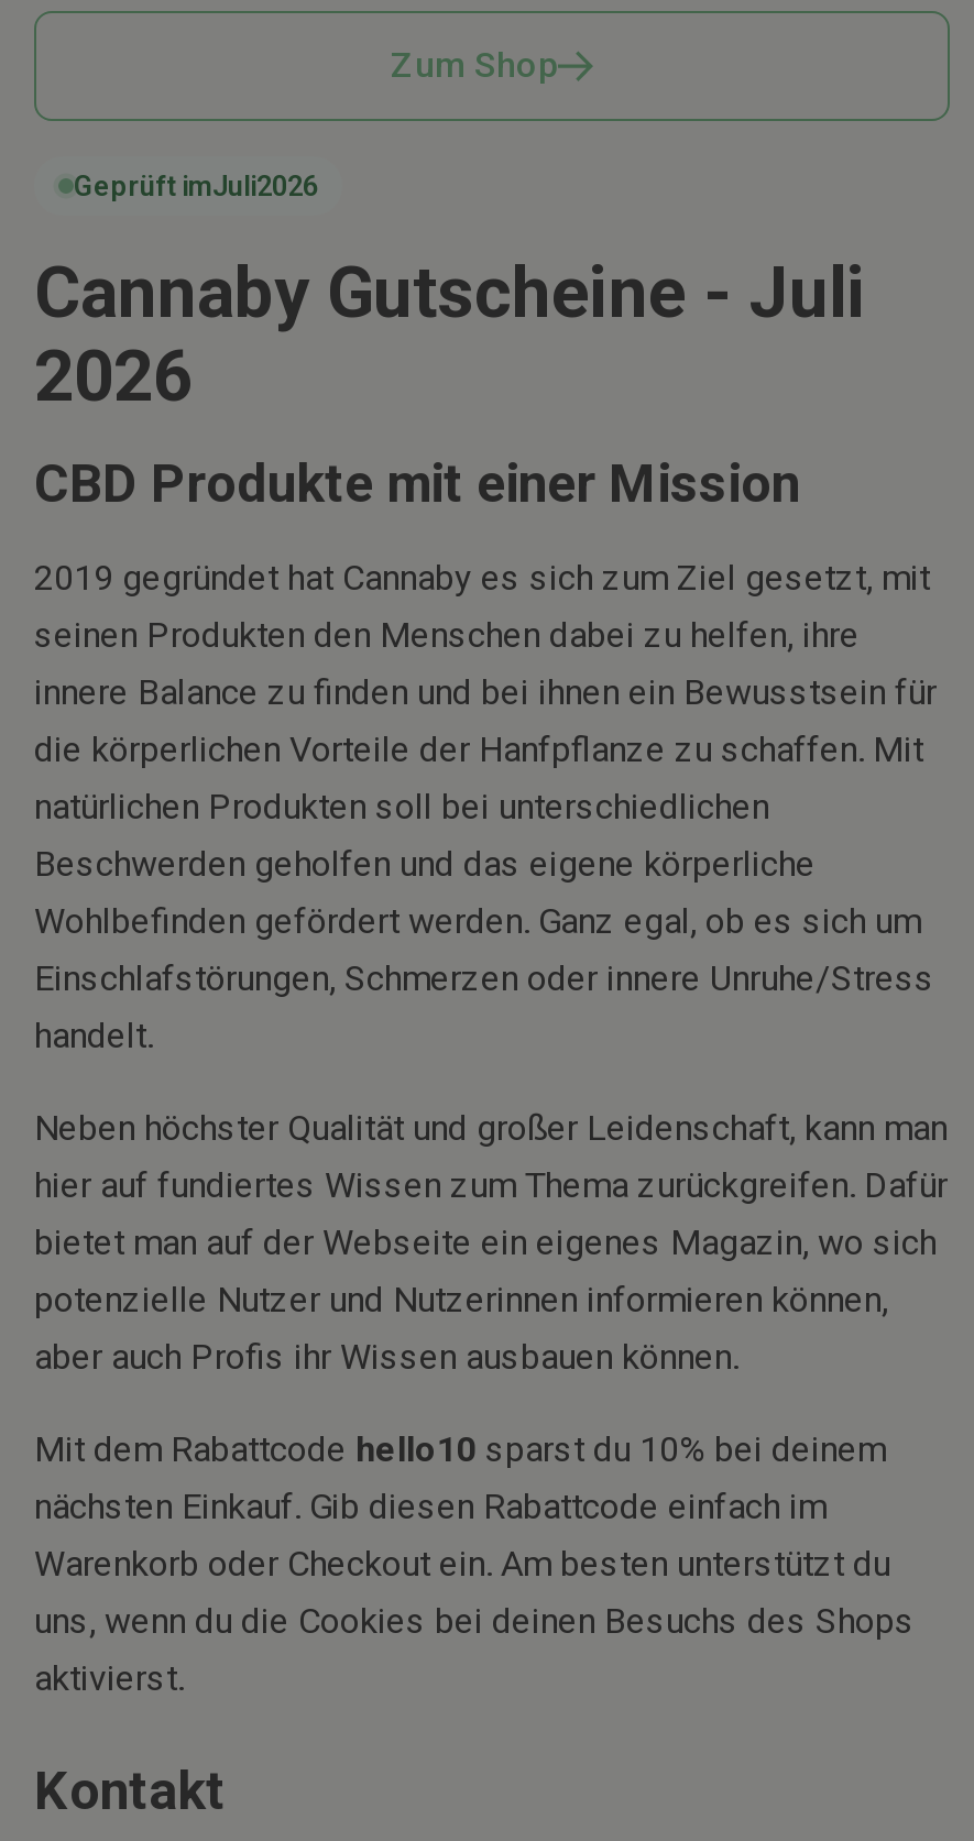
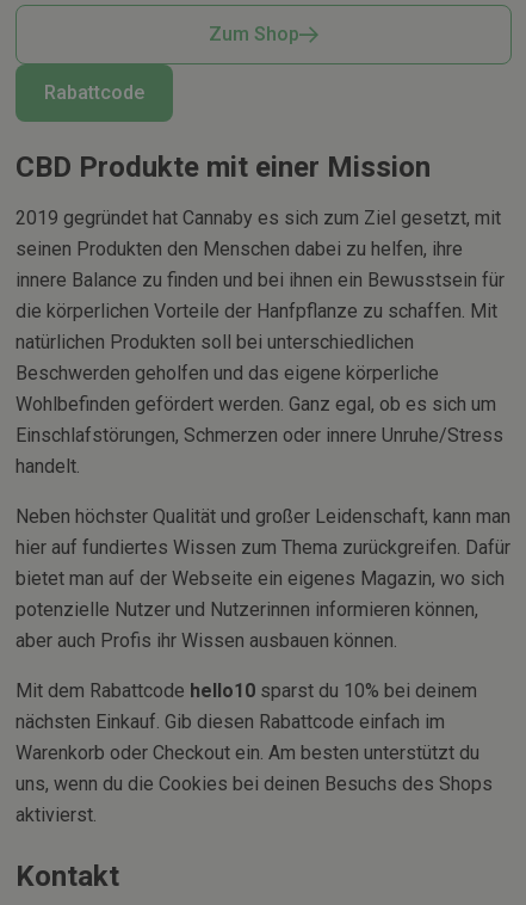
- Geprüft imJuli2026
- Cannaby Gutscheine - Juli
- 2026
+ Rabattcode
